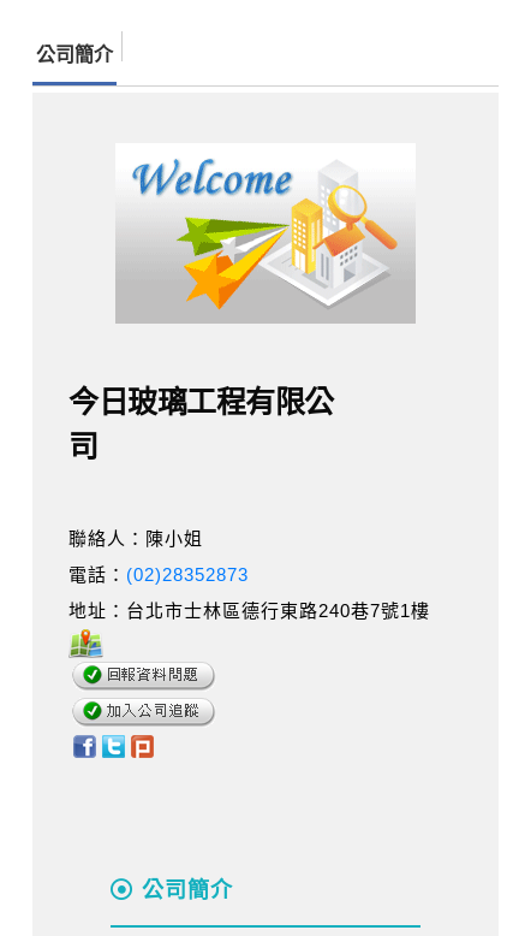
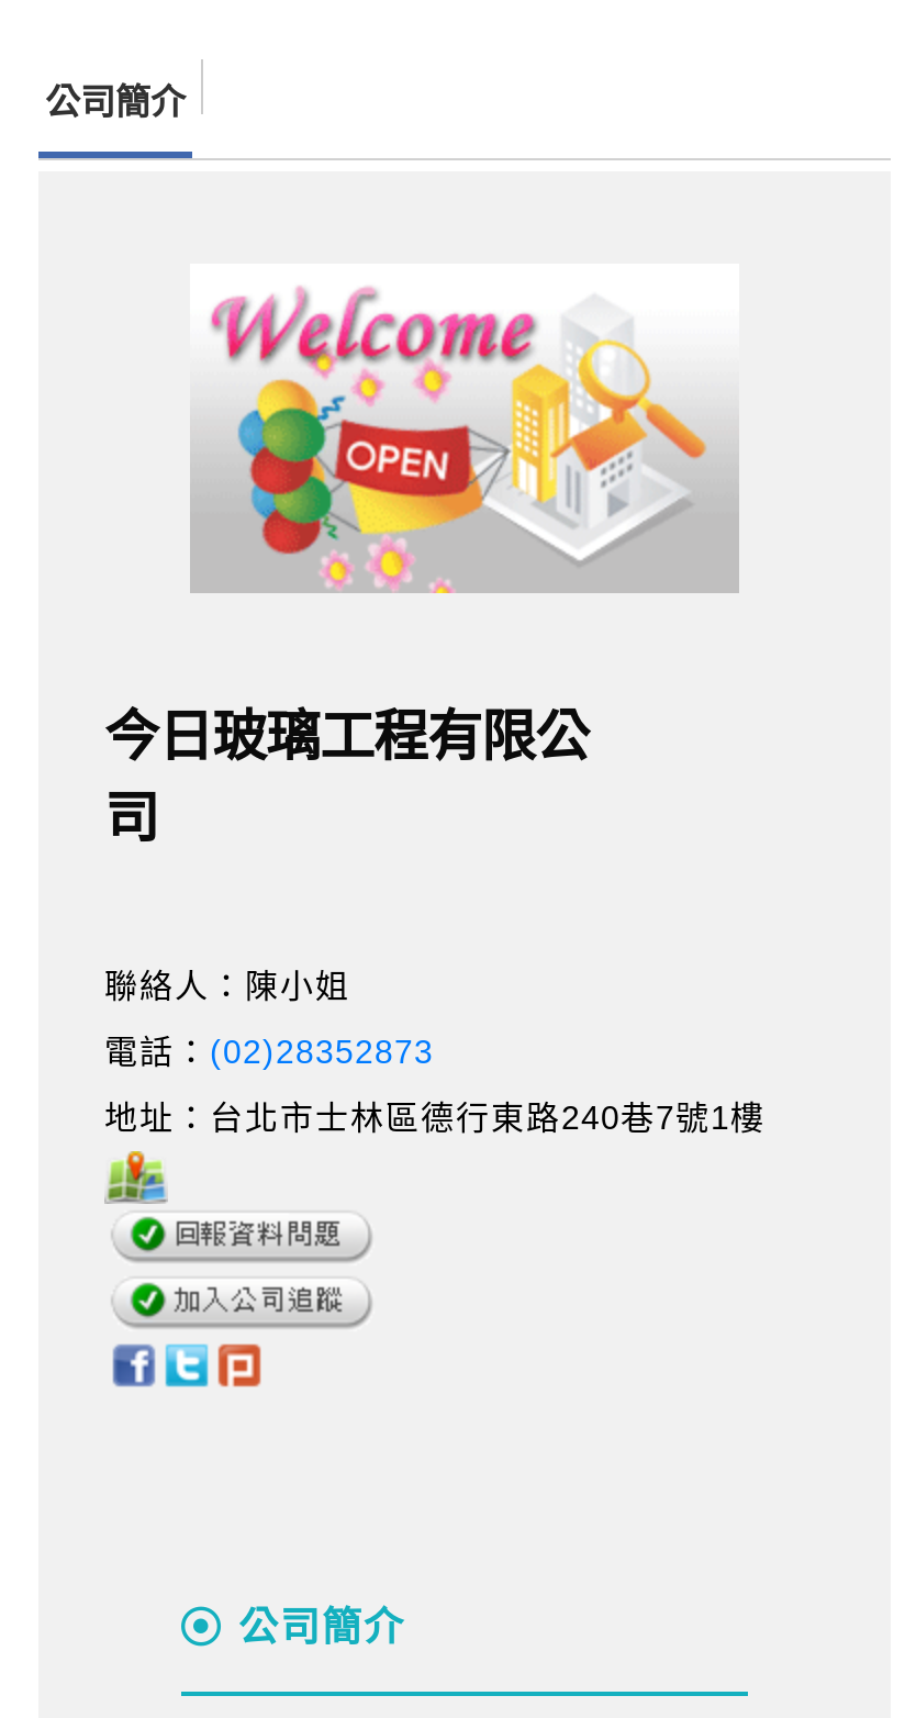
- [image]
+ [image]
